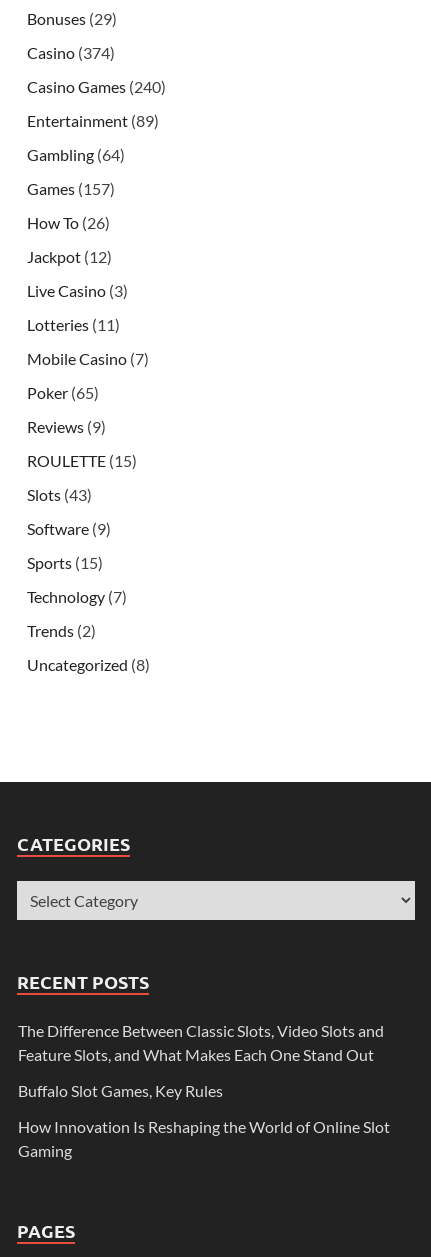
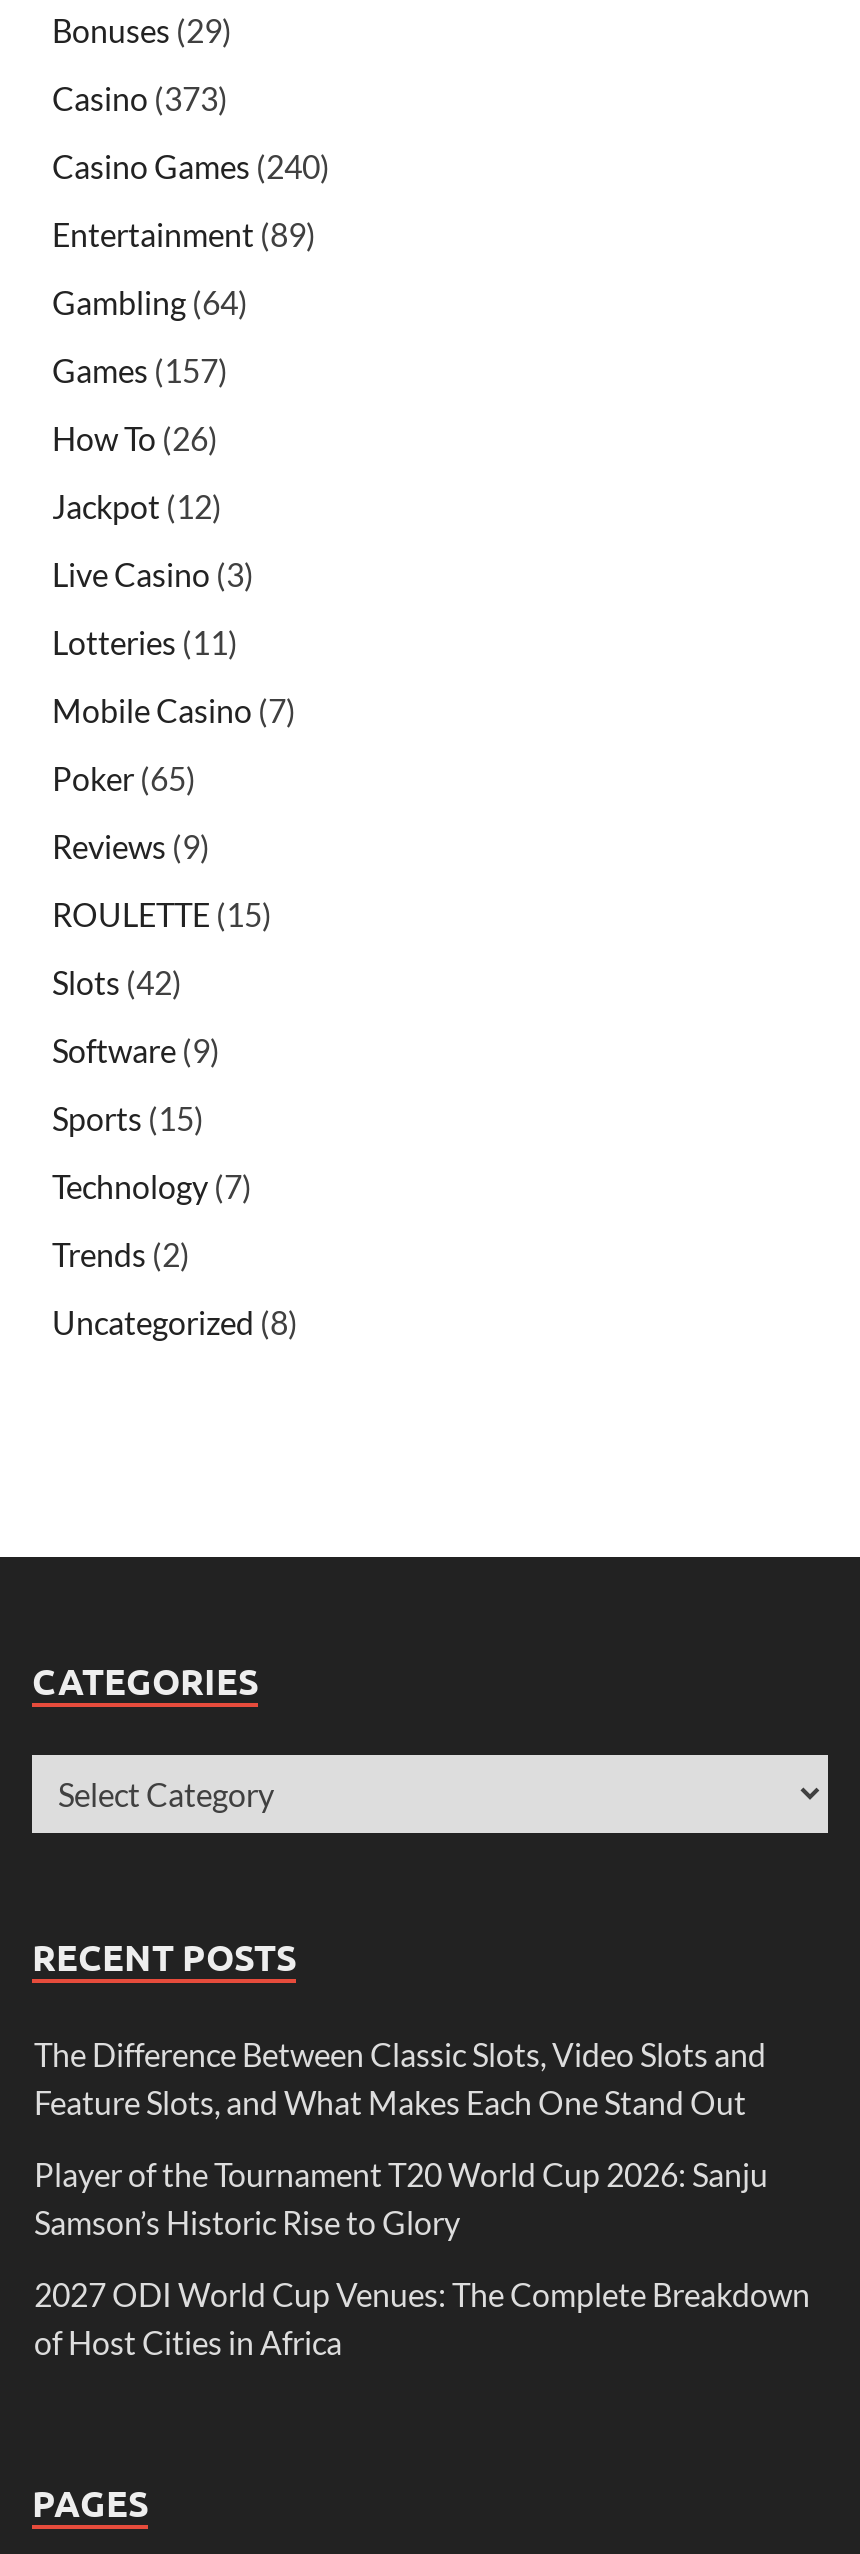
- Casino (374)
+ Casino (373)

- Slots (43)
+ Slots (42)

- Buffalo Slot Games, Key Rules
+ Player of the Tournament T20 World Cup 2026: Sanju
+ Samson’s Historic Rise to Glory

- How Innovation Is Reshaping the World of Online Slot
- Gaming
+ 2027 ODI World Cup Venues: The Complete Breakdown
+ of Host Cities in Africa
